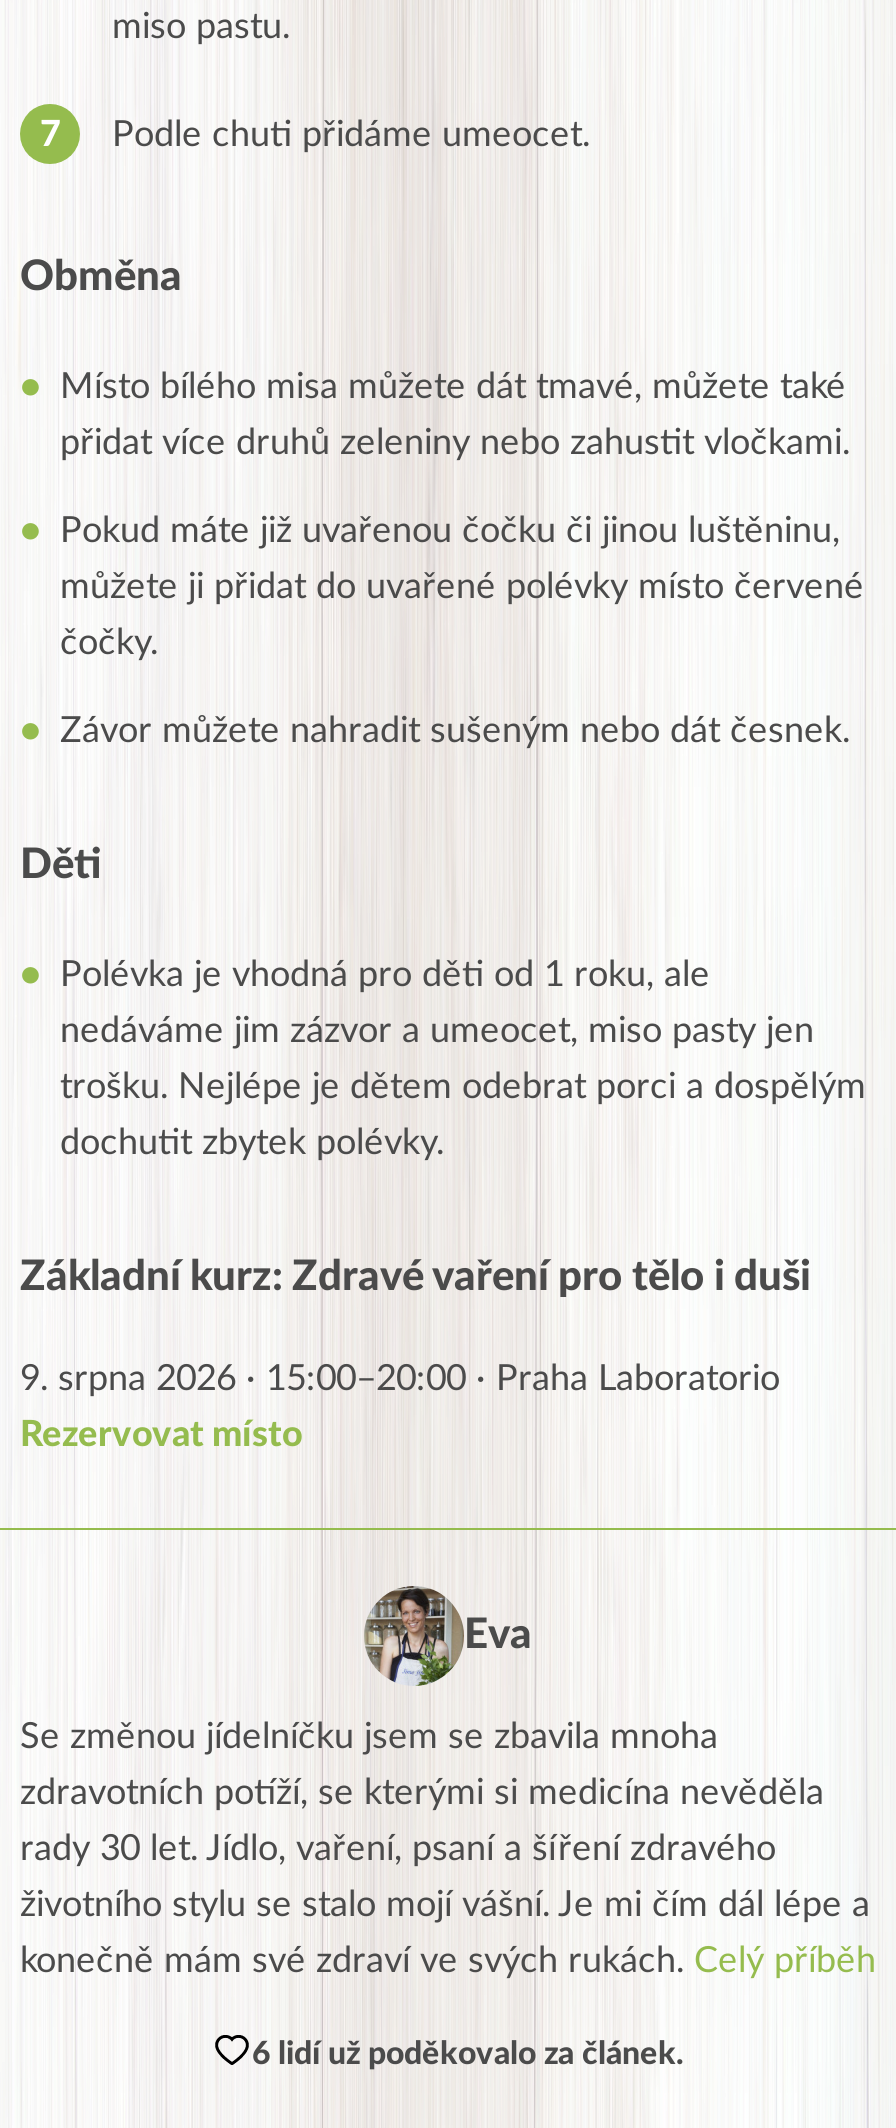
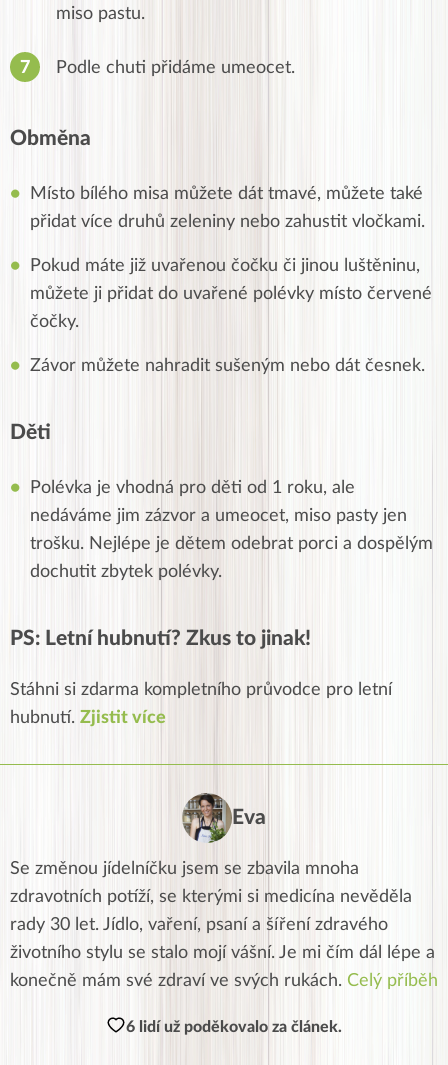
- Základní kurz: Zdravé vaření pro tělo i duši
+ PS: Letní hubnutí? Zkus to jinak!

- 9. srpna 2026 · 15:00–20:00 · Praha Laboratorio
+ Stáhni si zdarma kompletního průvodce pro letní

- Rezervovat místo
+ hubnutí. Zjistit více
